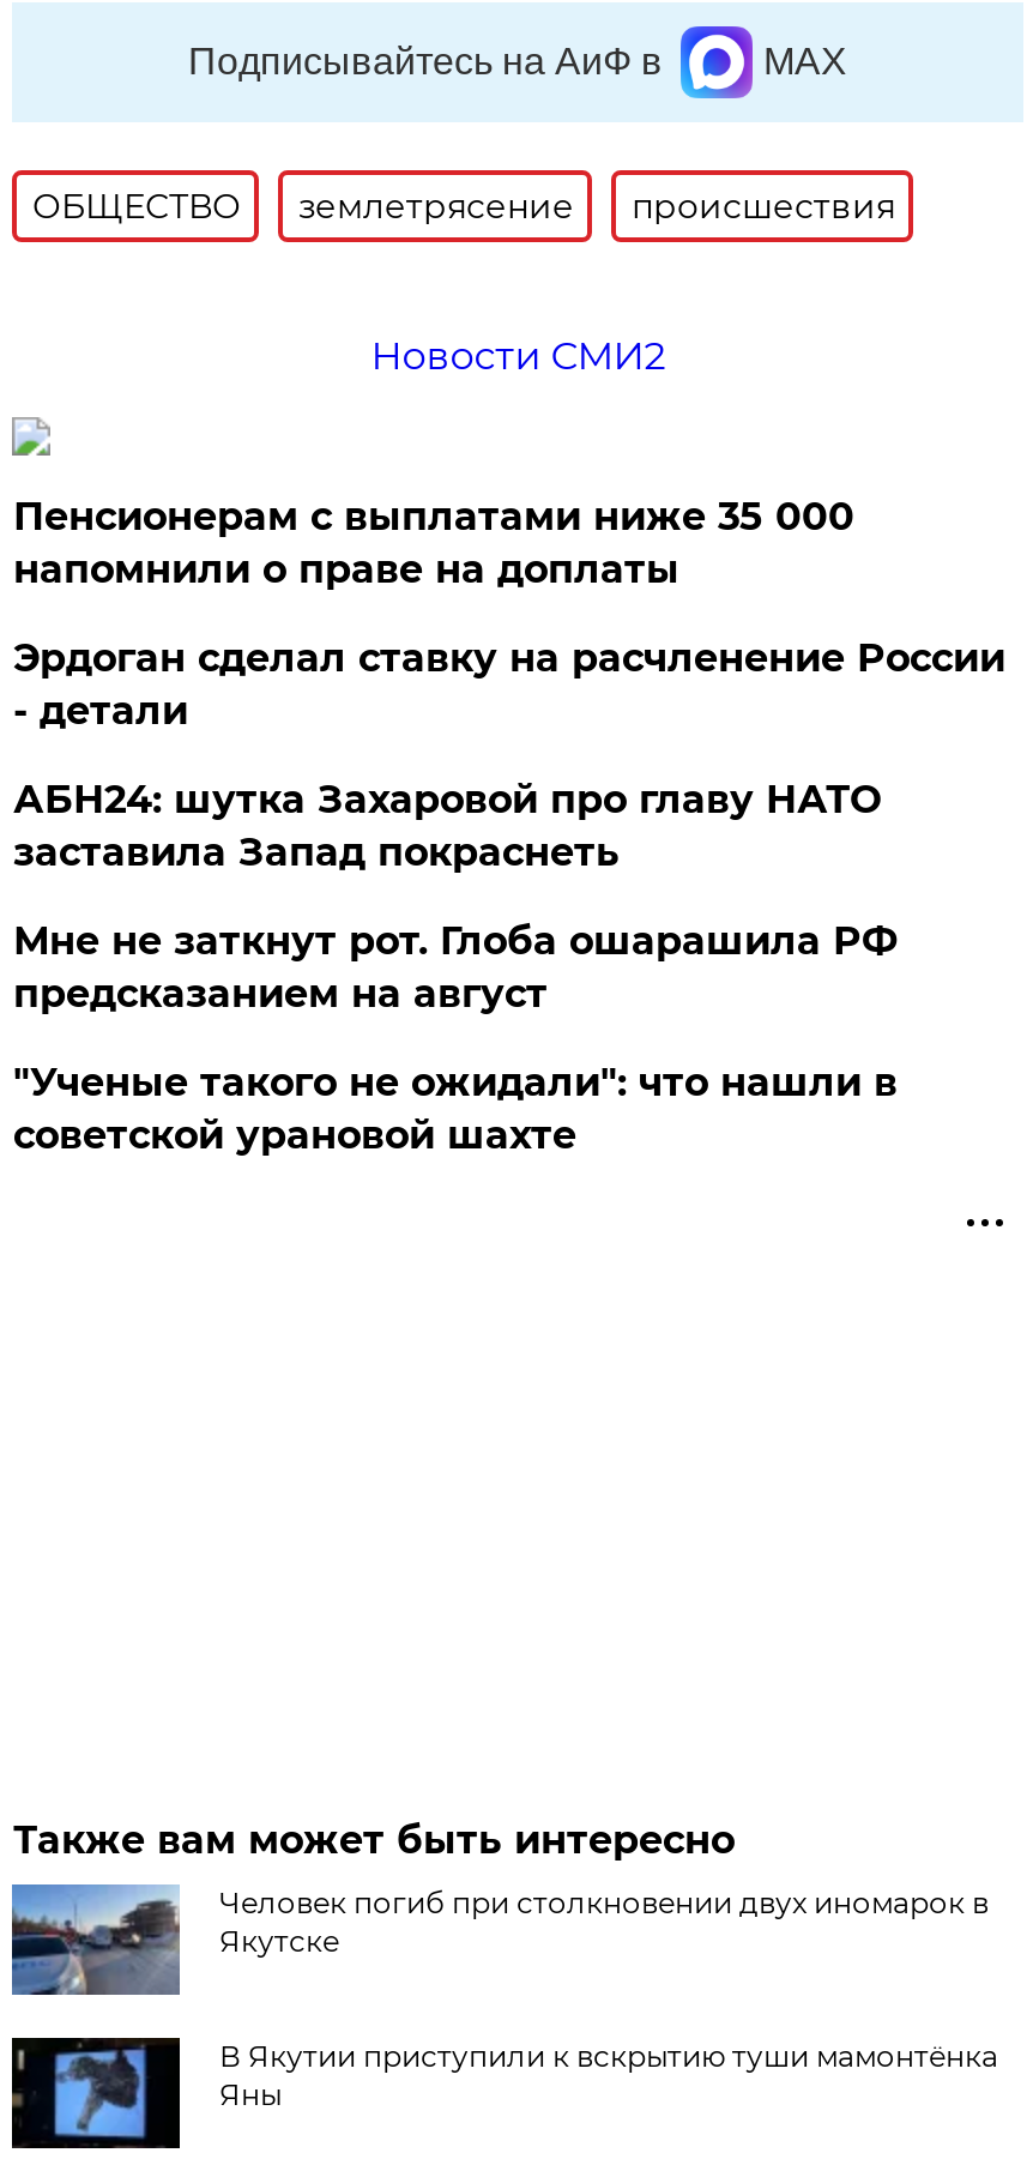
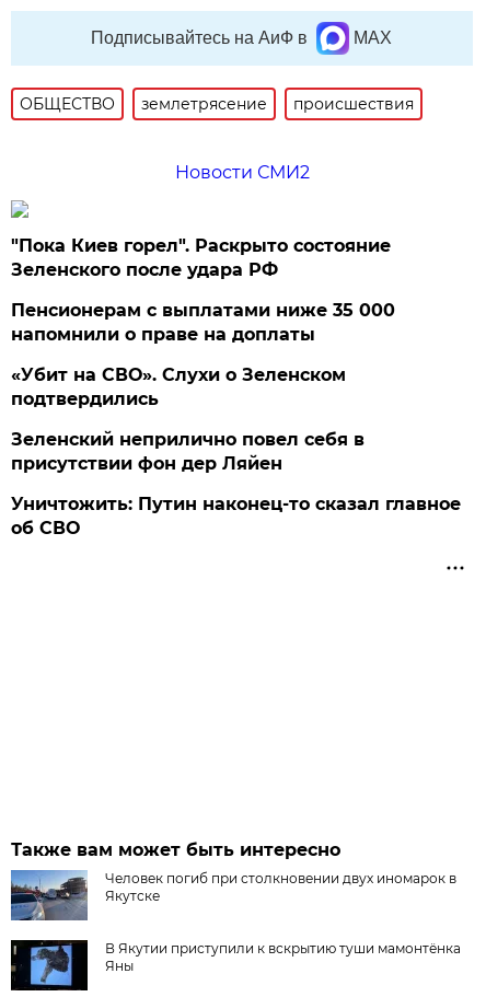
+ "Пока Киев горел". Раскрыто состояние
+ Зеленского после удара РФ

moved down: Пенсионерам с выплатами ниже 35 000 | напомнили о праве на доплаты

- Эрдоган сделал ставку на расчленение России
- - детали
- АБН24: шутка Захаровой про главу НАТО
- заставила Запад покраснеть
- Мне не заткнут рот. Глоба ошарашила РФ
- предсказанием на август
- "Ученые такого не ожидали": что нашли в
- советской урановой шахте
+ «Убит на СВО». Слухи о Зеленском
+ подтвердились
+ Зеленский неприлично повел cебя в
+ присутствии фон дер Ляйен
+ Уничтожить: Путин наконец-то сказал главное
+ об СВО
